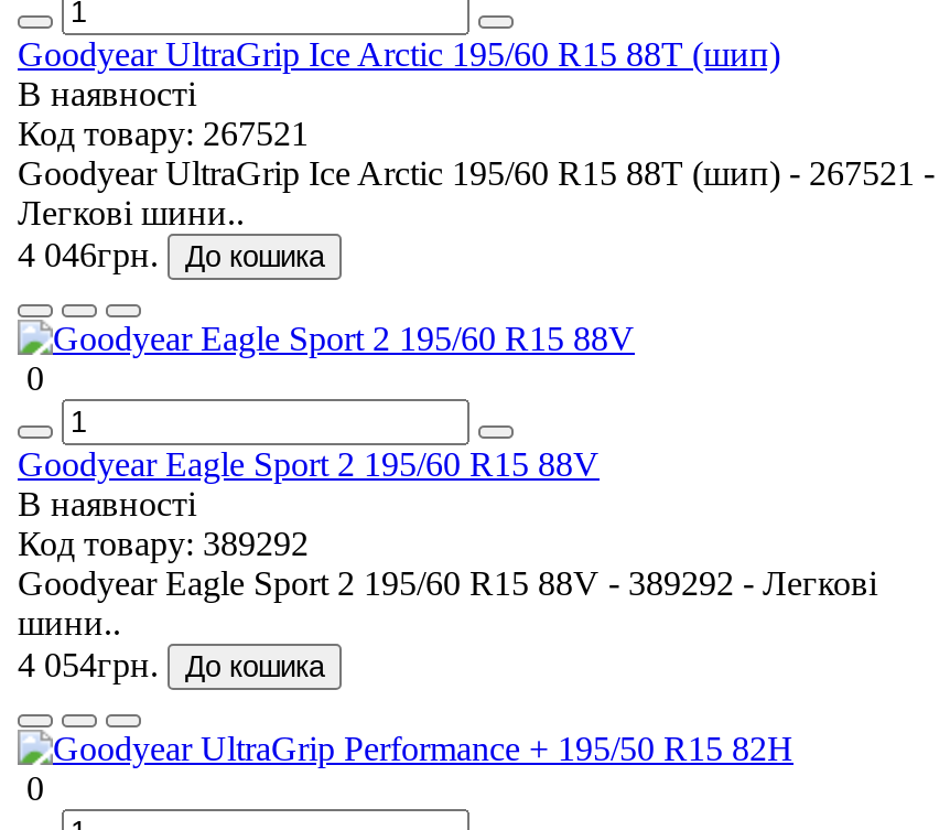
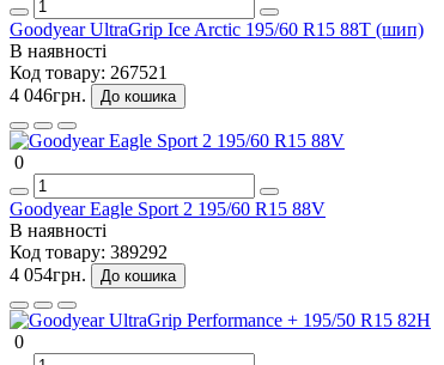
- Goodyear UltraGrip Ice Arctic 195/60 R15 88T (шип) - 267521 -
- Легкові шини..

- Goodyear Eagle Sport 2 195/60 R15 88V - 389292 - Легкові
- шини..
